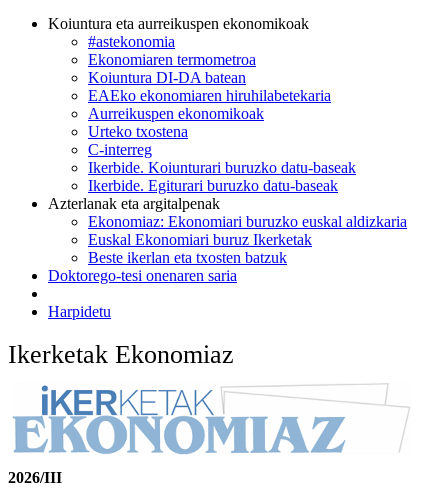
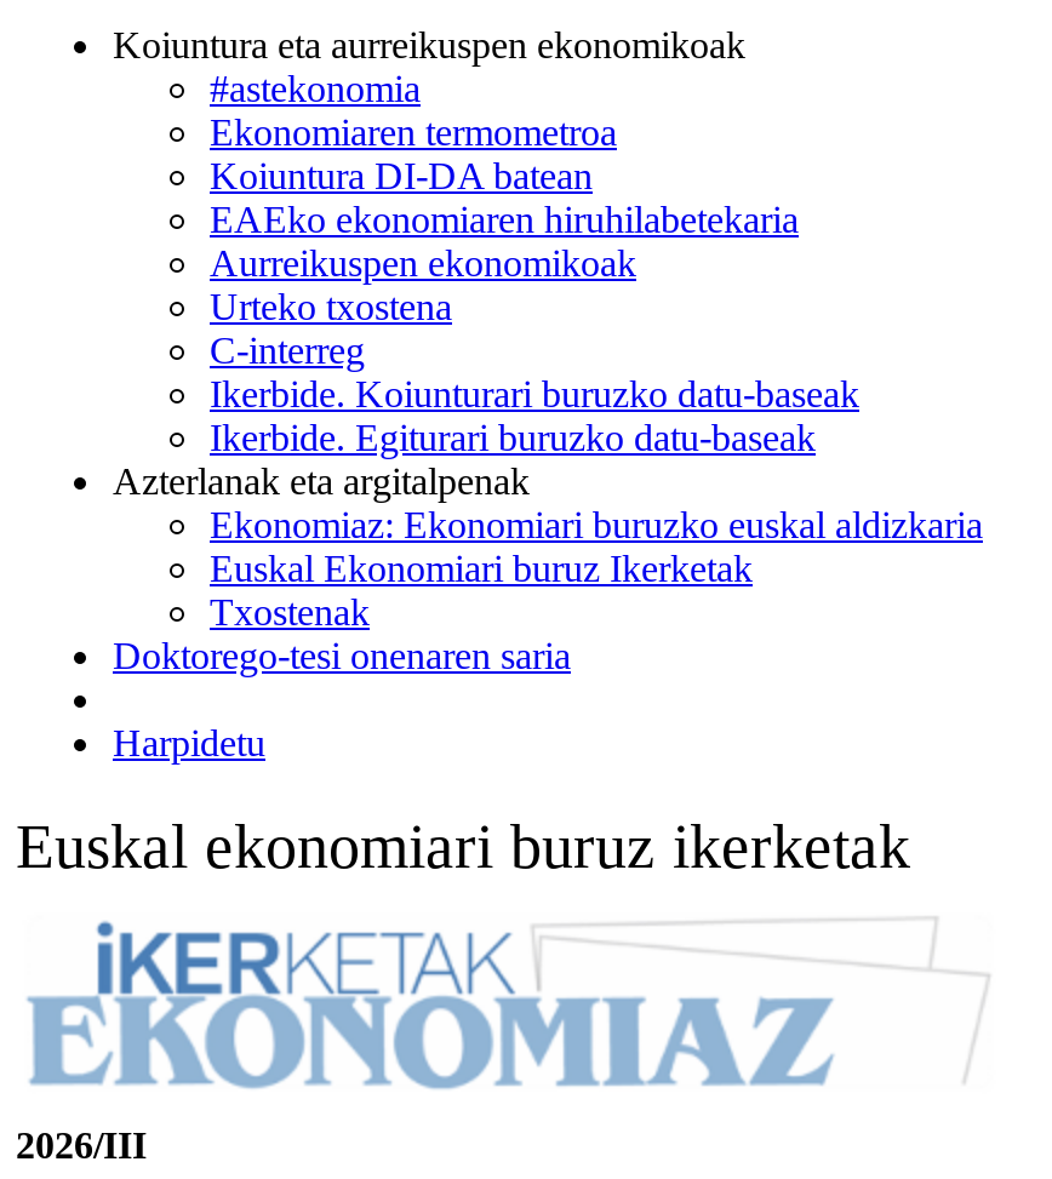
- Beste ikerlan eta txosten batzuk
+ Txostenak

- Ikerketak Ekonomiaz
+ Euskal ekonomiari buruz ikerketak
